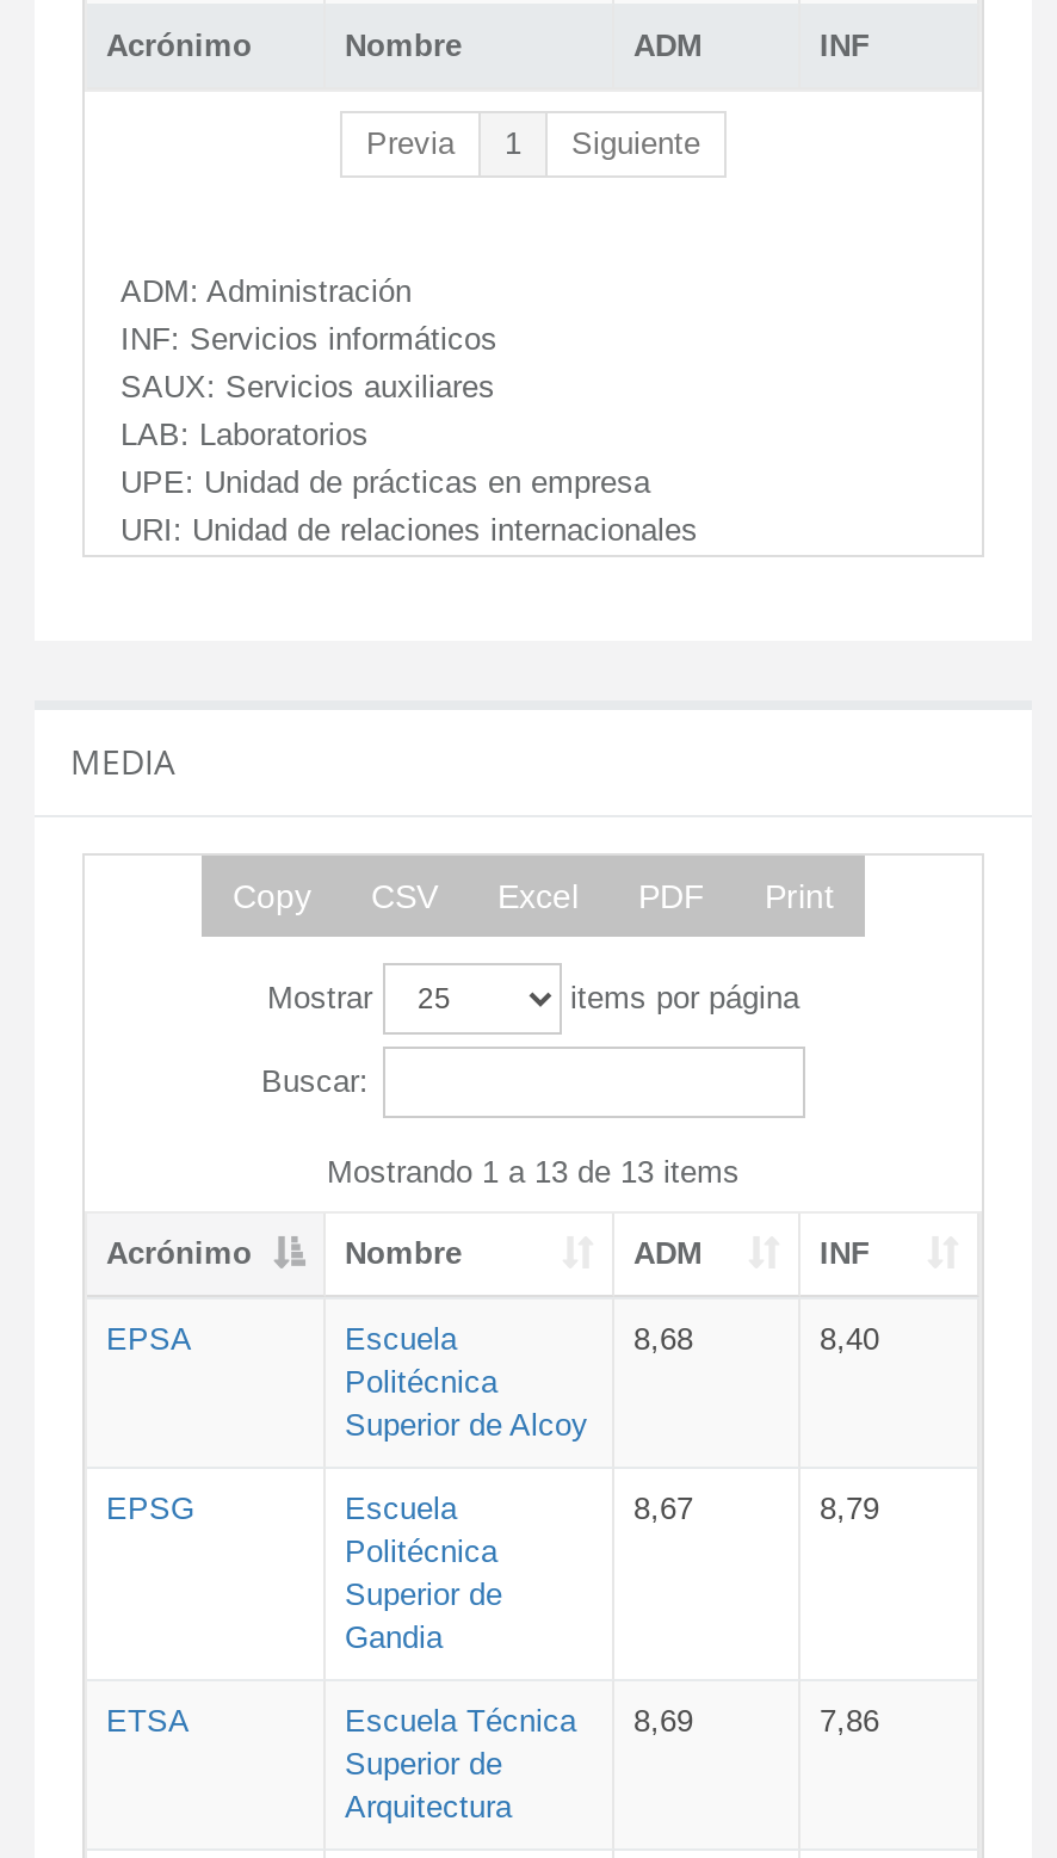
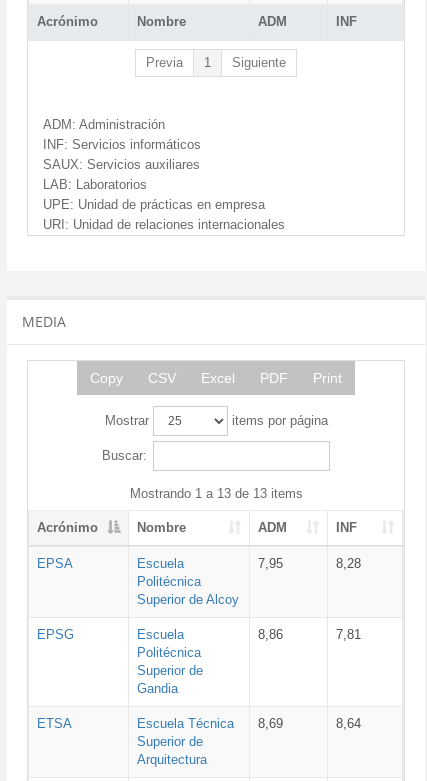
- 8,68
+ 7,95

- 8,40
+ 8,28

- 8,67
+ 8,86

- 8,79
+ 7,81

- 7,86
+ 8,64
